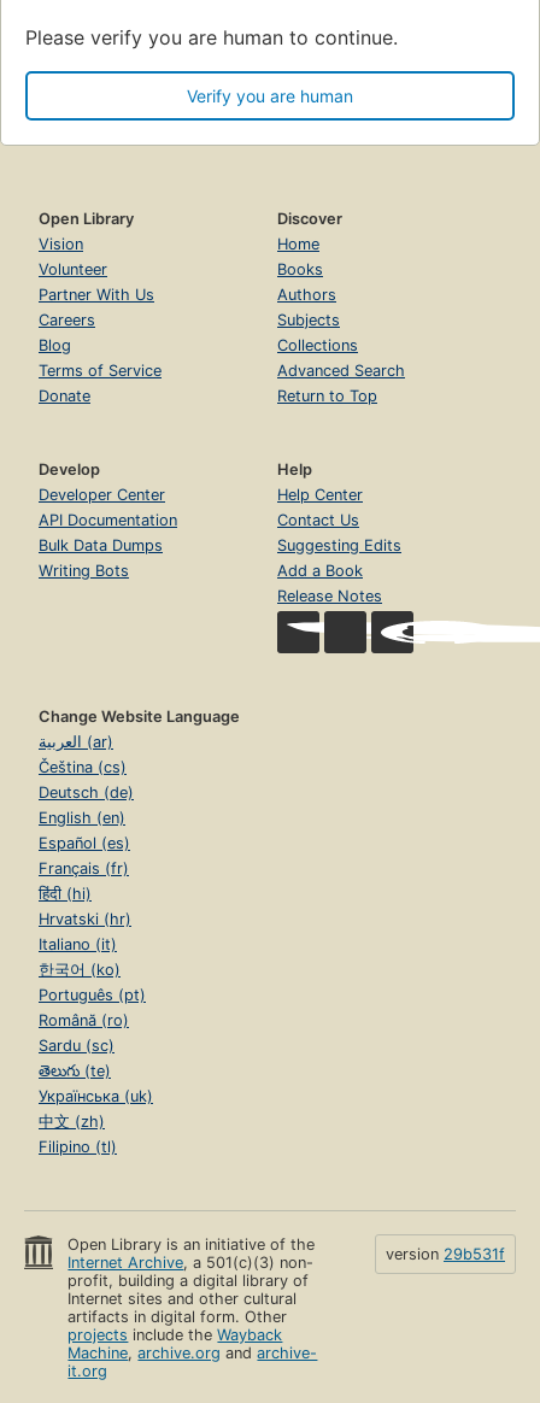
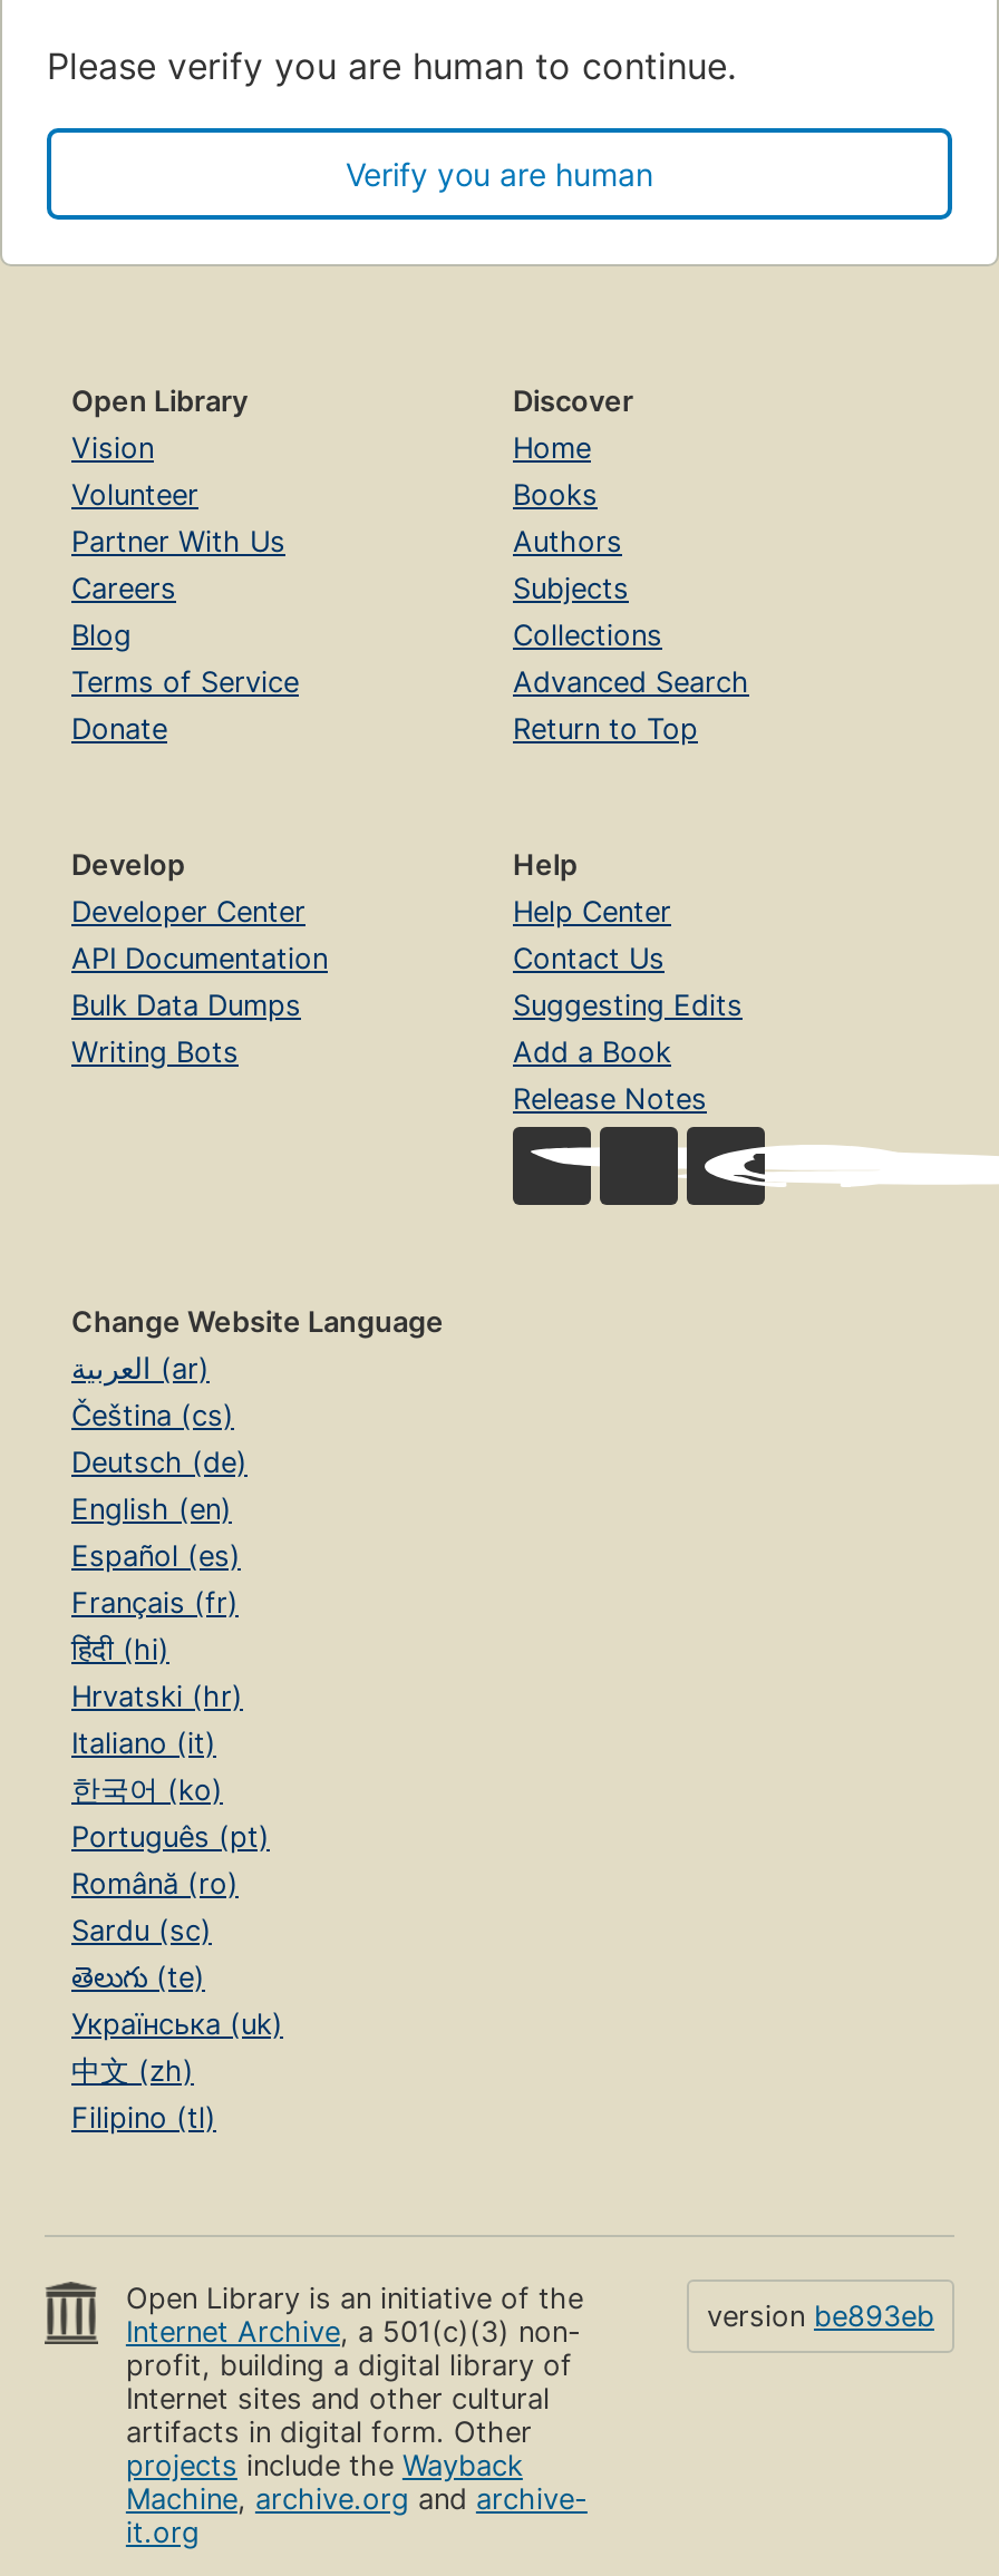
- version 29b531f
+ version be893eb
